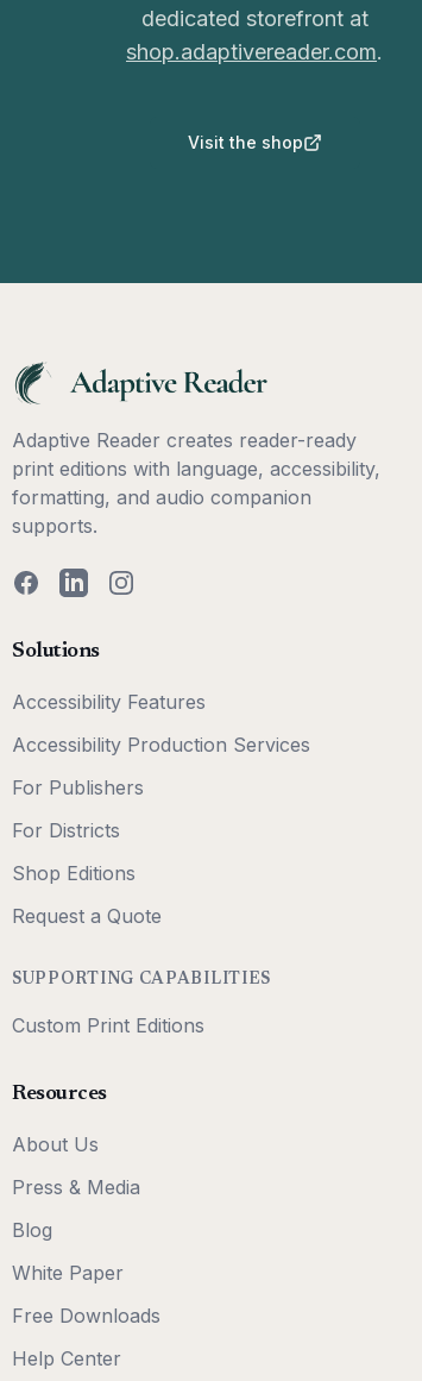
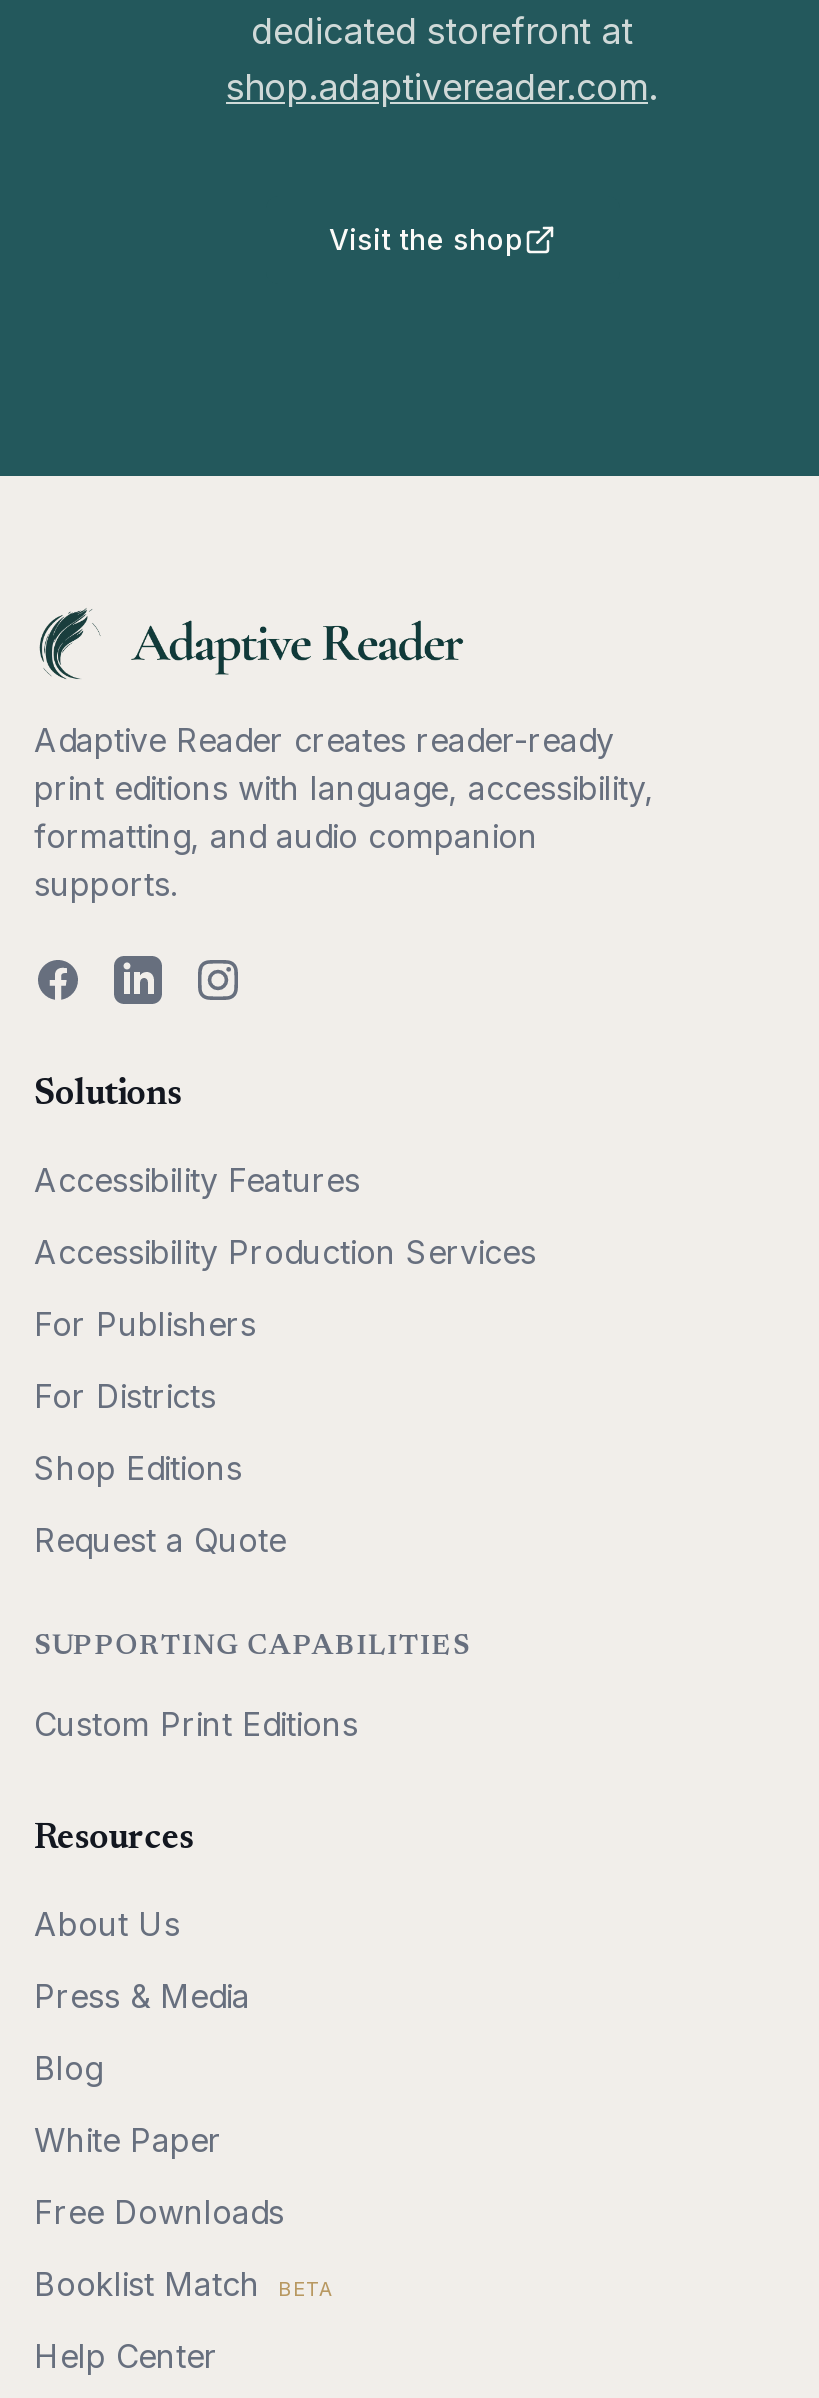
+ Booklist Match BETA
